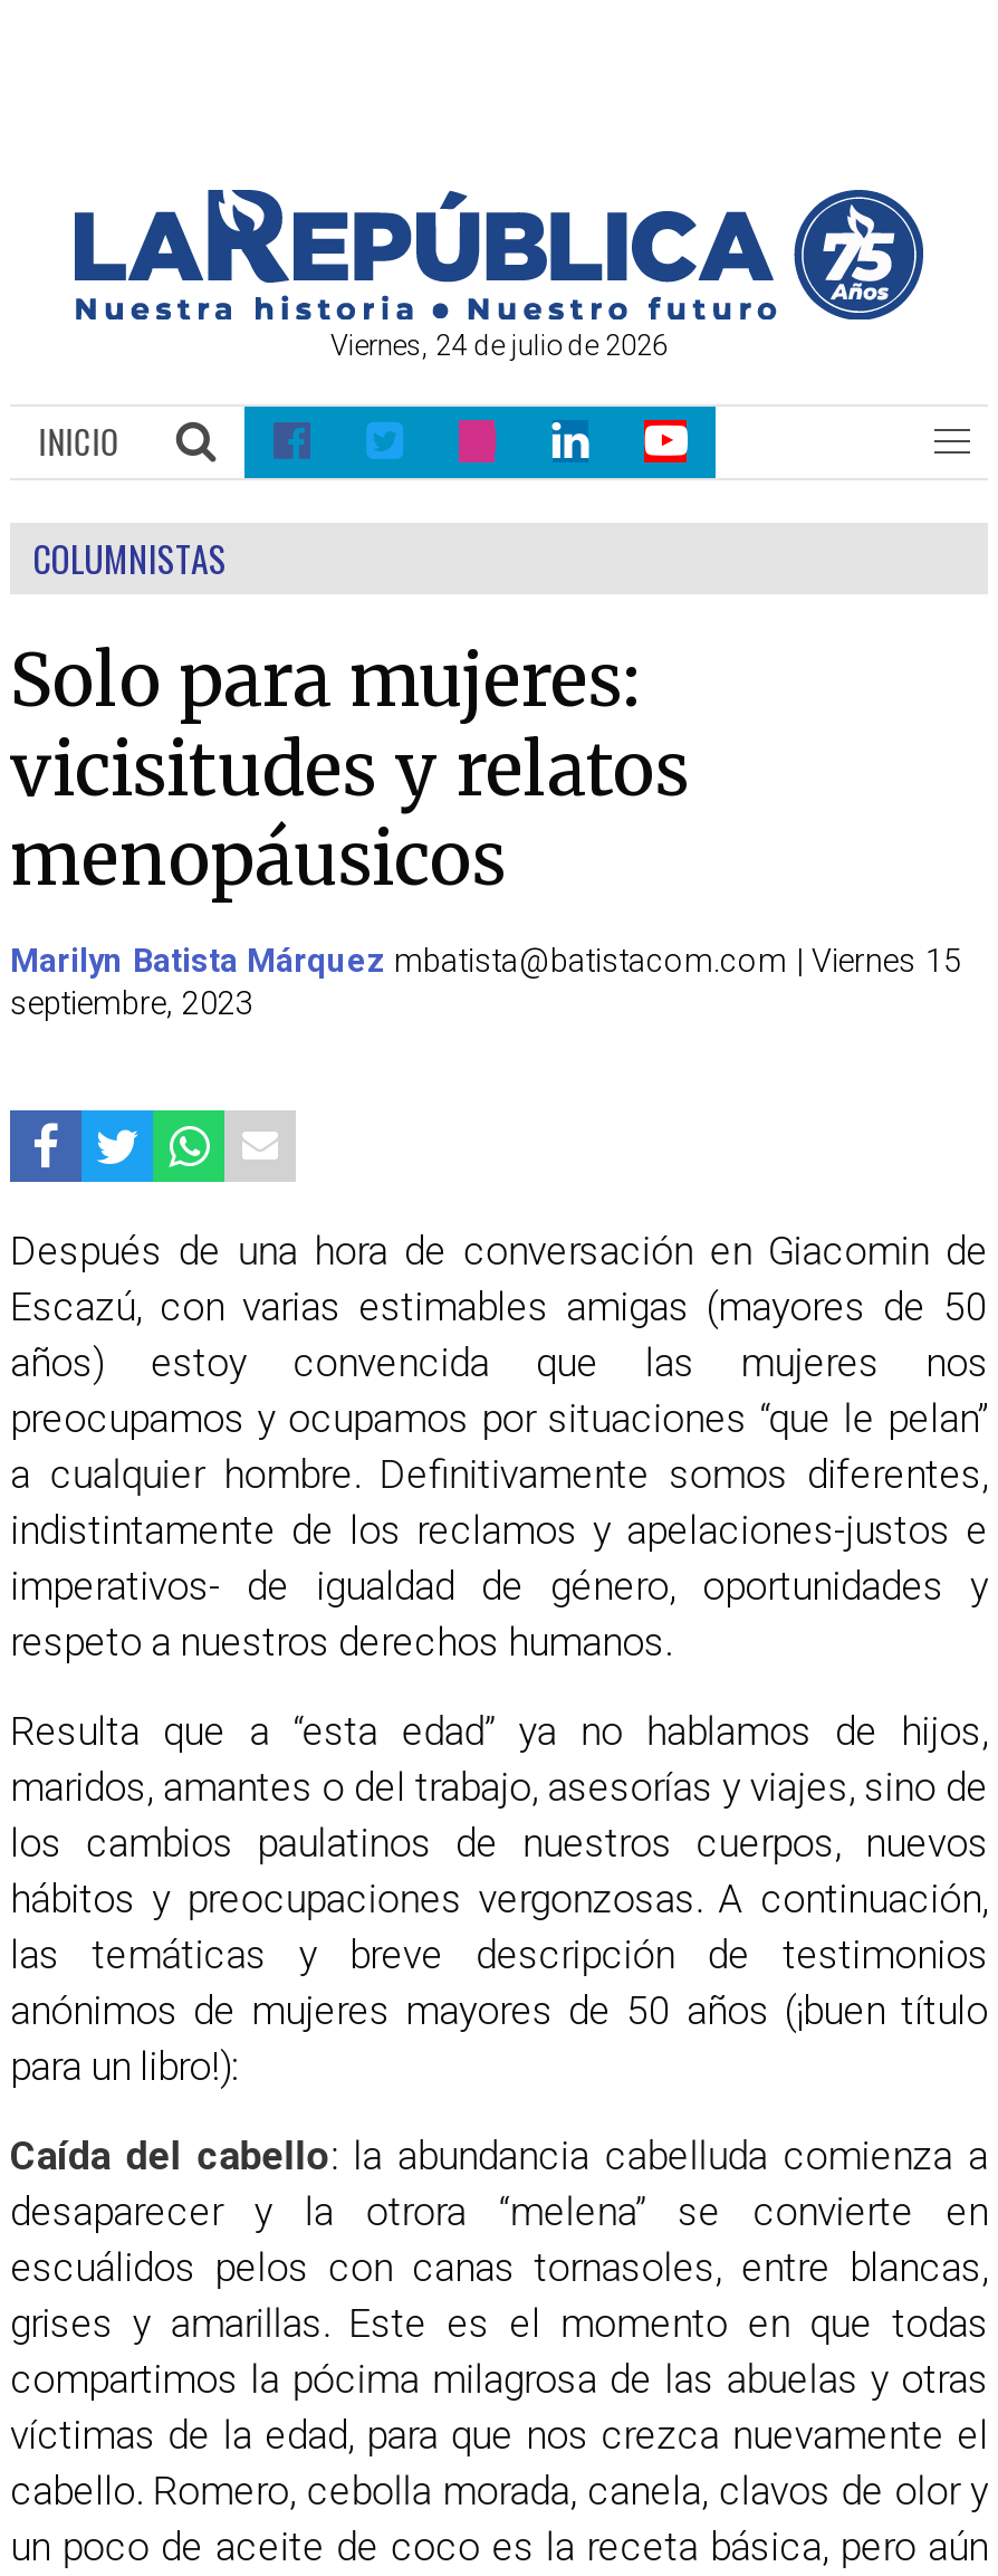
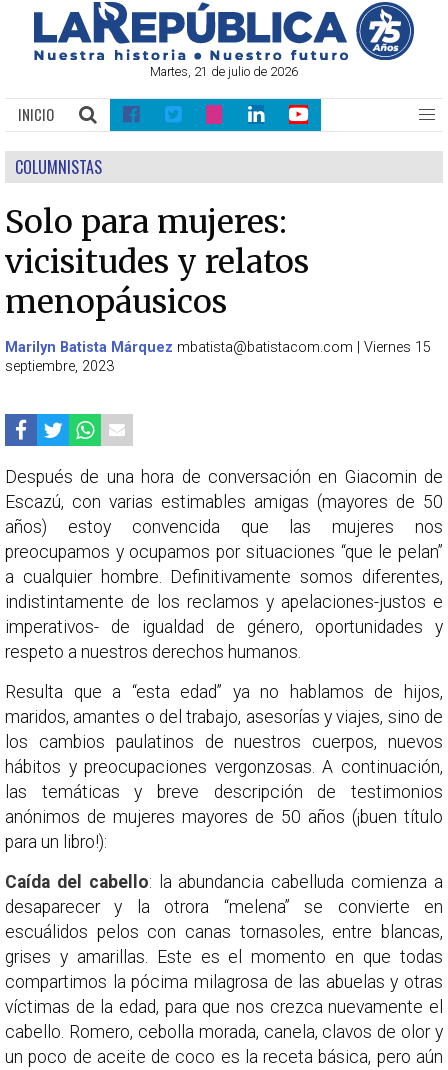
- Viernes, 24 de julio de 2026
+ Martes, 21 de julio de 2026
